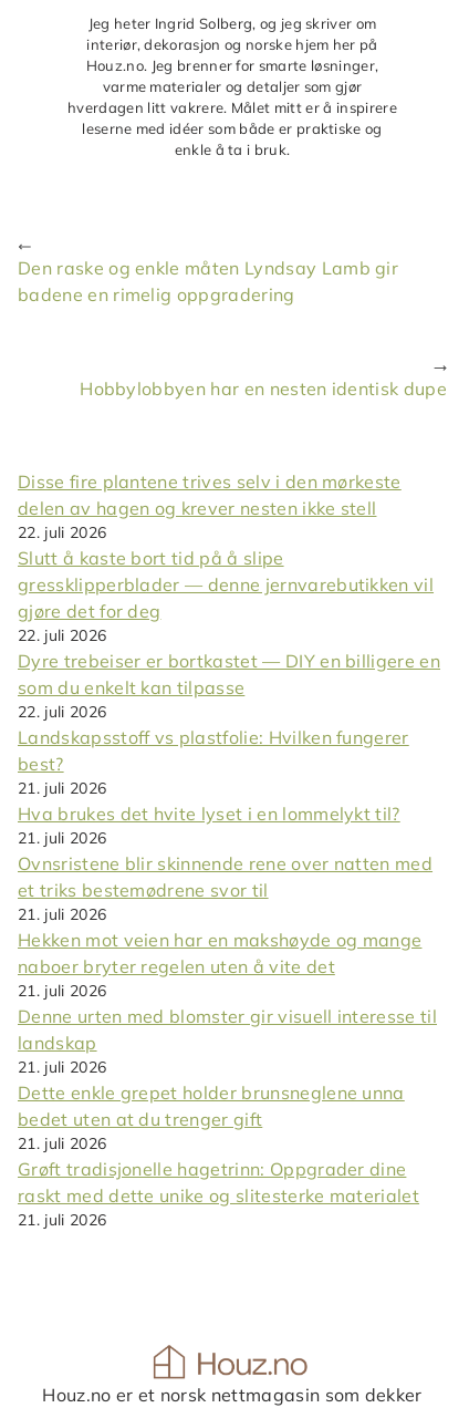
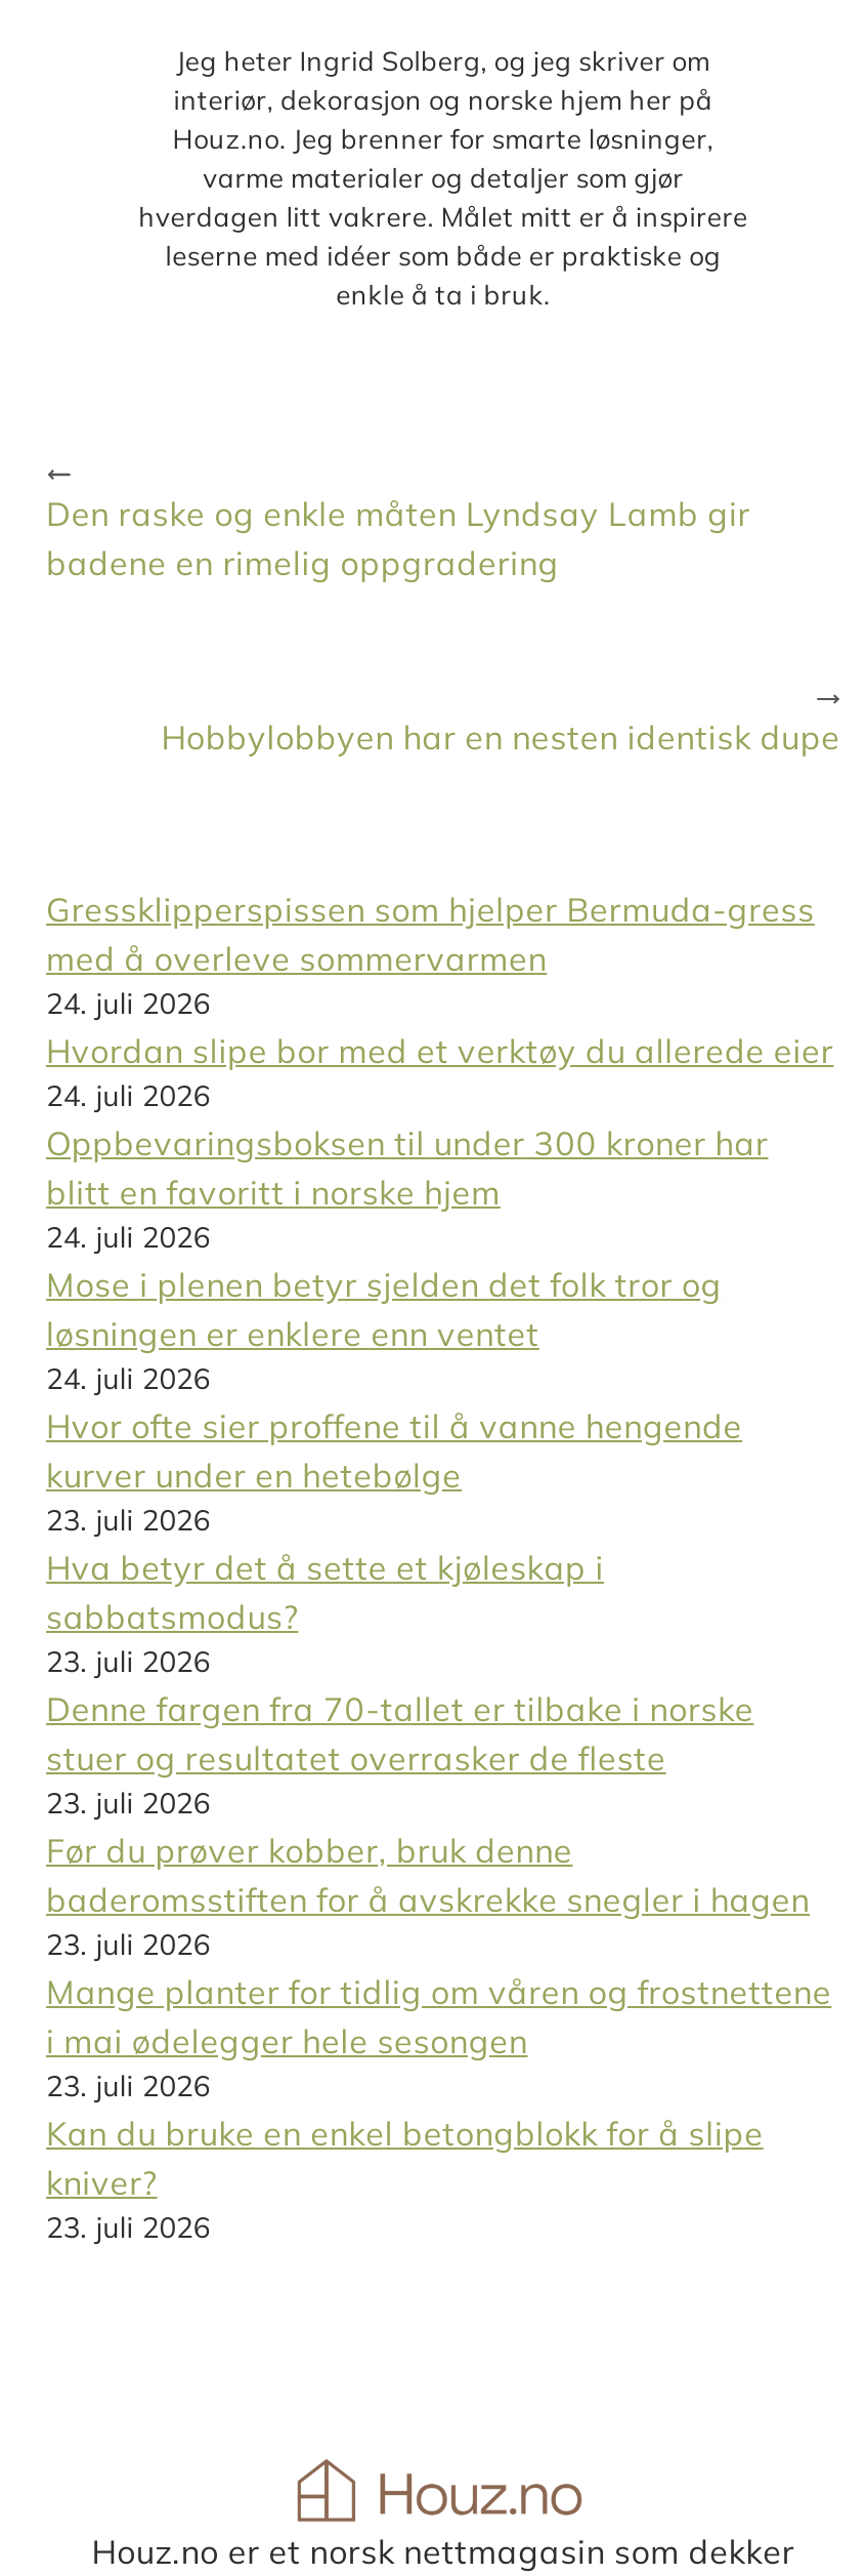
- Disse fire plantene trives selv i den mørkeste
- delen av hagen og krever nesten ikke stell
- 22. juli 2026
- Slutt å kaste bort tid på å slipe
- gressklipperblader — denne jernvarebutikken vil
- gjøre det for deg
- 22. juli 2026
- Dyre trebeiser er bortkastet — DIY en billigere en
- som du enkelt kan tilpasse
- 22. juli 2026
- Landskapsstoff vs plastfolie: Hvilken fungerer
- best?
- 21. juli 2026
- Hva brukes det hvite lyset i en lommelykt til?
- 21. juli 2026
- Ovnsristene blir skinnende rene over natten med
- et triks bestemødrene svor til
- 21. juli 2026
- Hekken mot veien har en makshøyde og mange
- naboer bryter regelen uten å vite det
- 21. juli 2026
- Denne urten med blomster gir visuell interesse til
- landskap
- 21. juli 2026
- Dette enkle grepet holder brunsneglene unna
- bedet uten at du trenger gift
- 21. juli 2026
- Grøft tradisjonelle hagetrinn: Oppgrader dine
- raskt med dette unike og slitesterke materialet
- 21. juli 2026
+ Gressklipperspissen som hjelper Bermuda-gress
+ med å overleve sommervarmen
+ 24. juli 2026
+ Hvordan slipe bor med et verktøy du allerede eier
+ 24. juli 2026
+ Oppbevaringsboksen til under 300 kroner har
+ blitt en favoritt i norske hjem
+ 24. juli 2026
+ Mose i plenen betyr sjelden det folk tror og
+ løsningen er enklere enn ventet
+ 24. juli 2026
+ Hvor ofte sier proffene til å vanne hengende
+ kurver under en hetebølge
+ 23. juli 2026
+ Hva betyr det å sette et kjøleskap i
+ sabbatsmodus?
+ 23. juli 2026
+ Denne fargen fra 70-tallet er tilbake i norske
+ stuer og resultatet overrasker de fleste
+ 23. juli 2026
+ Før du prøver kobber, bruk denne
+ baderomsstiften for å avskrekke snegler i hagen
+ 23. juli 2026
+ Mange planter for tidlig om våren og frostnettene
+ i mai ødelegger hele sesongen
+ 23. juli 2026
+ Kan du bruke en enkel betongblokk for å slipe
+ kniver?
+ 23. juli 2026
